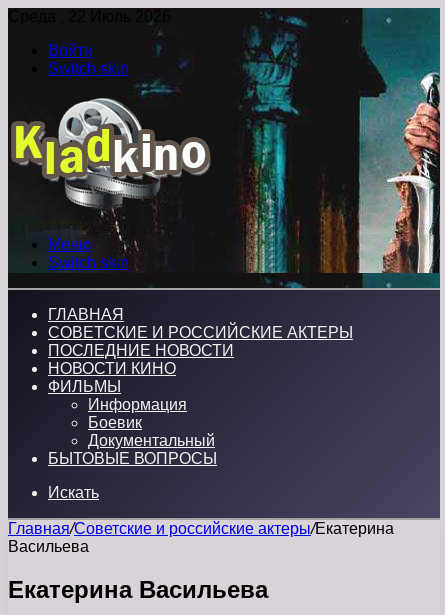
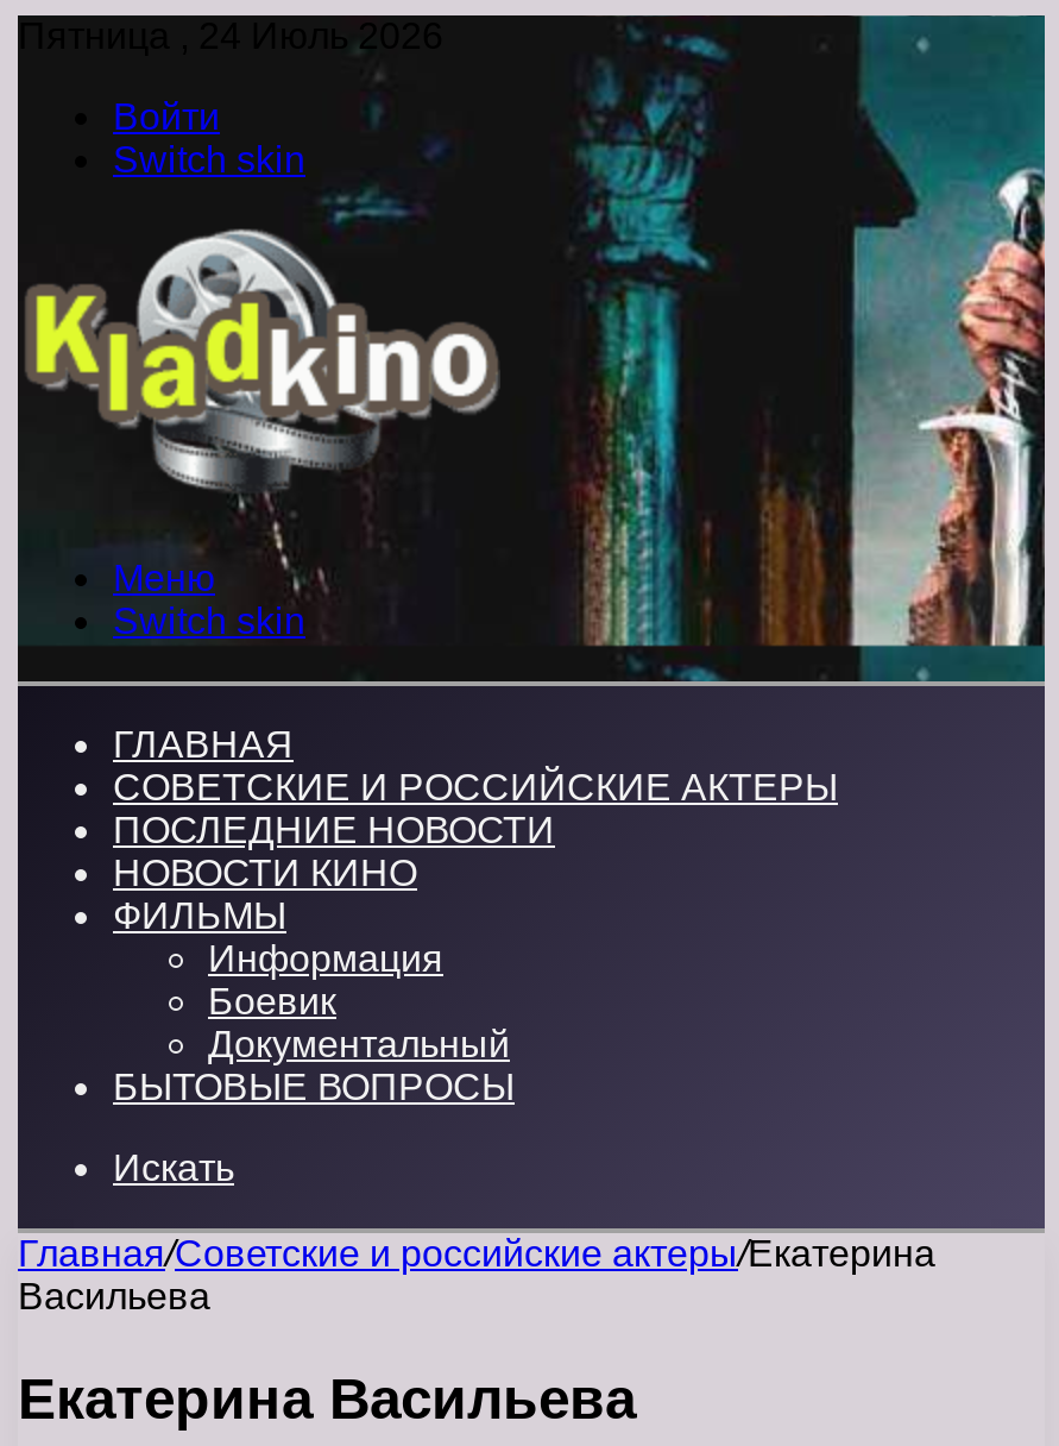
- Среда , 22 Июль 2026
+ Пятница , 24 Июль 2026
